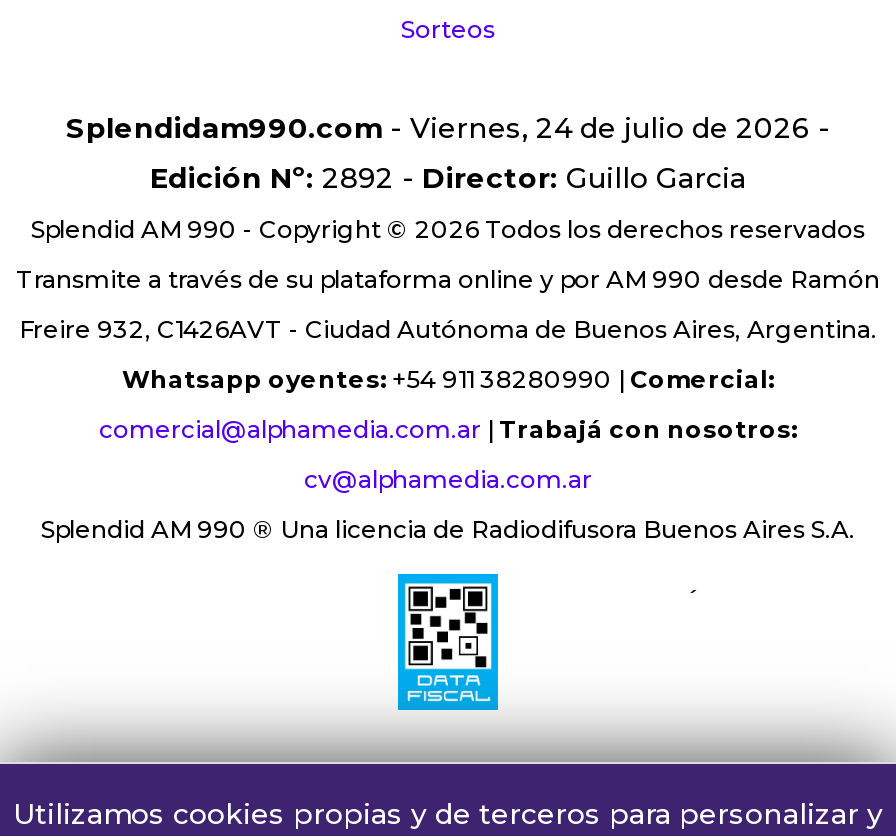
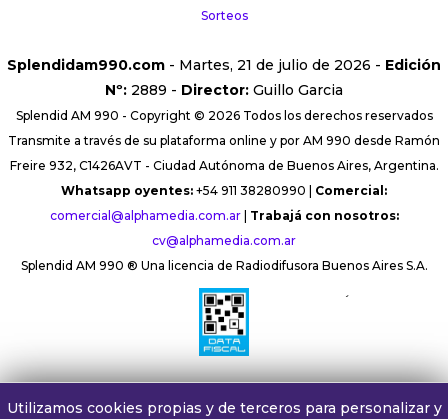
- Splendidam990.com - Viernes, 24 de julio de 2026 -
- Edición Nº: 2892 - Director: Guillo Garcia
+ Splendidam990.com - Martes, 21 de julio de 2026 - Edición
+ Nº: 2889 - Director: Guillo Garcia
